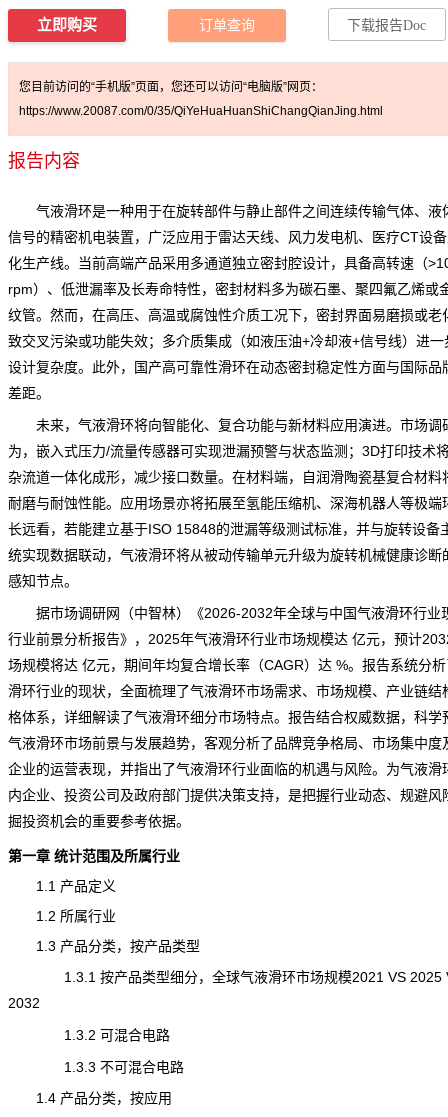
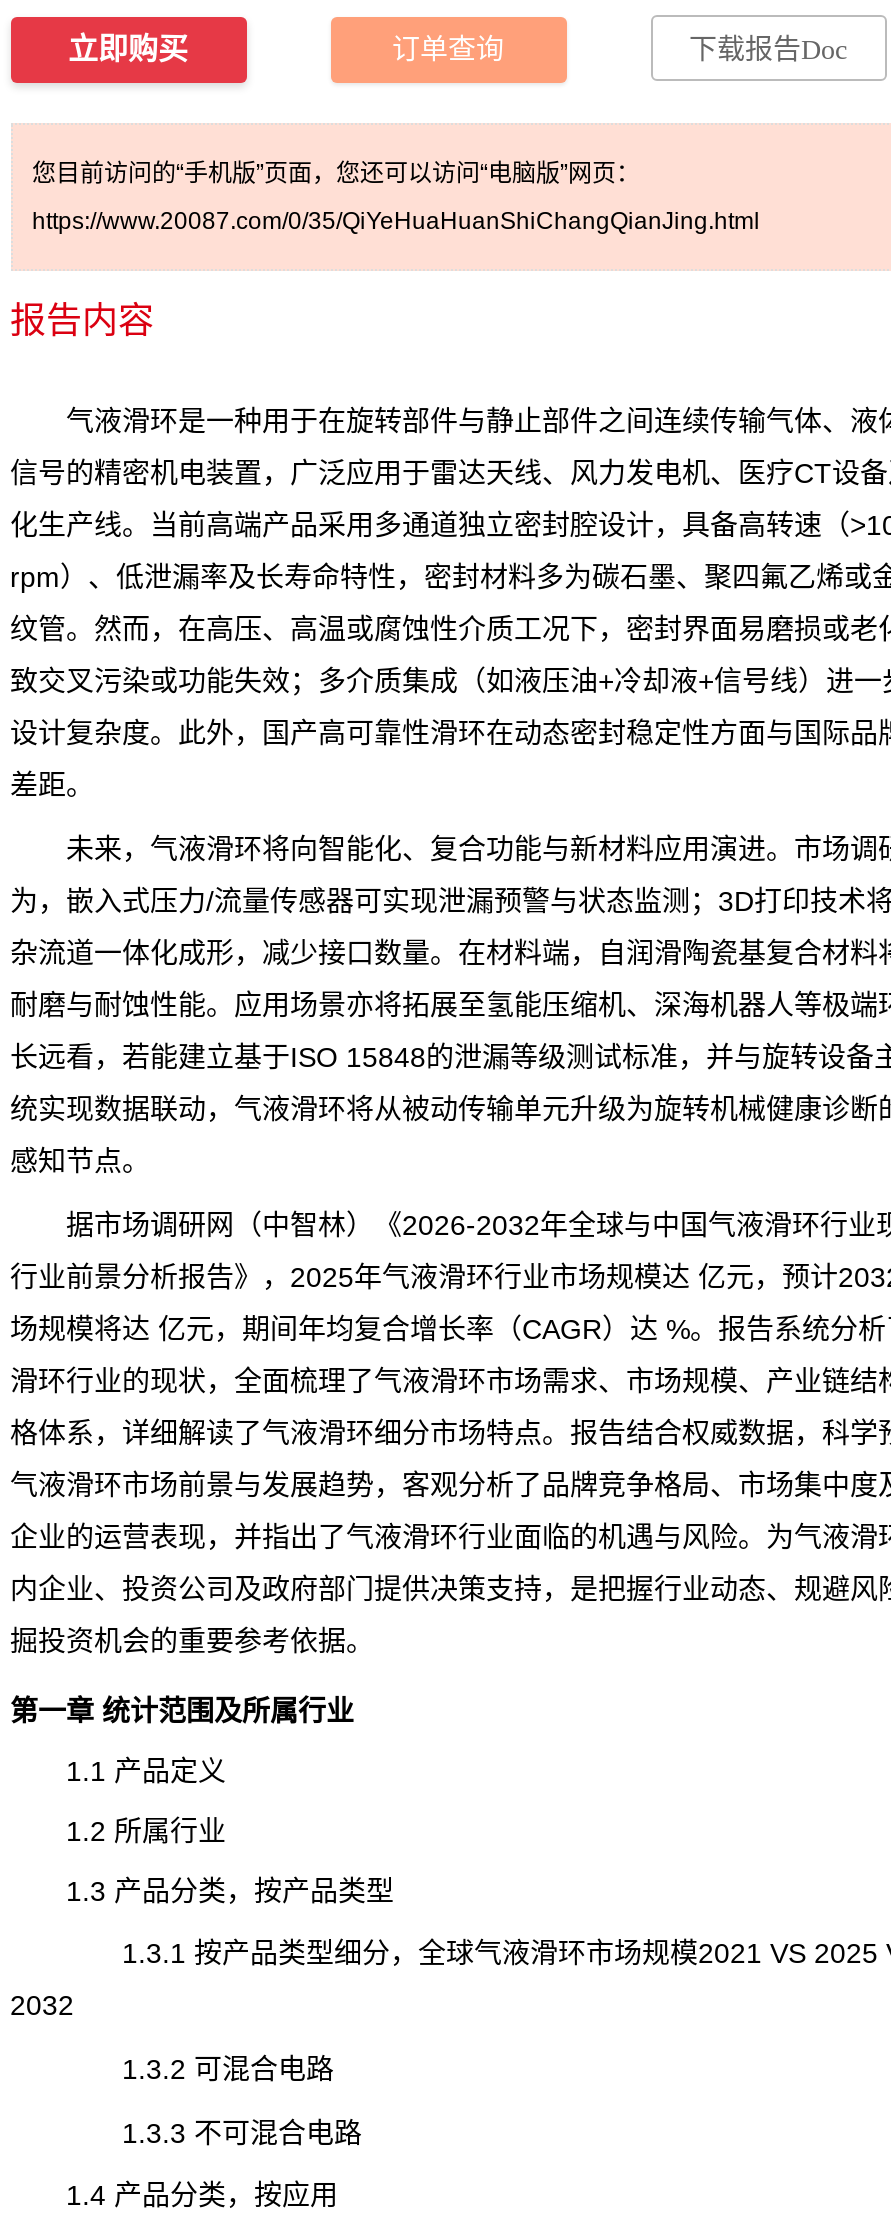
- 第一章 统计范围及所属行业
+ 第一章统计范围及所属行业
